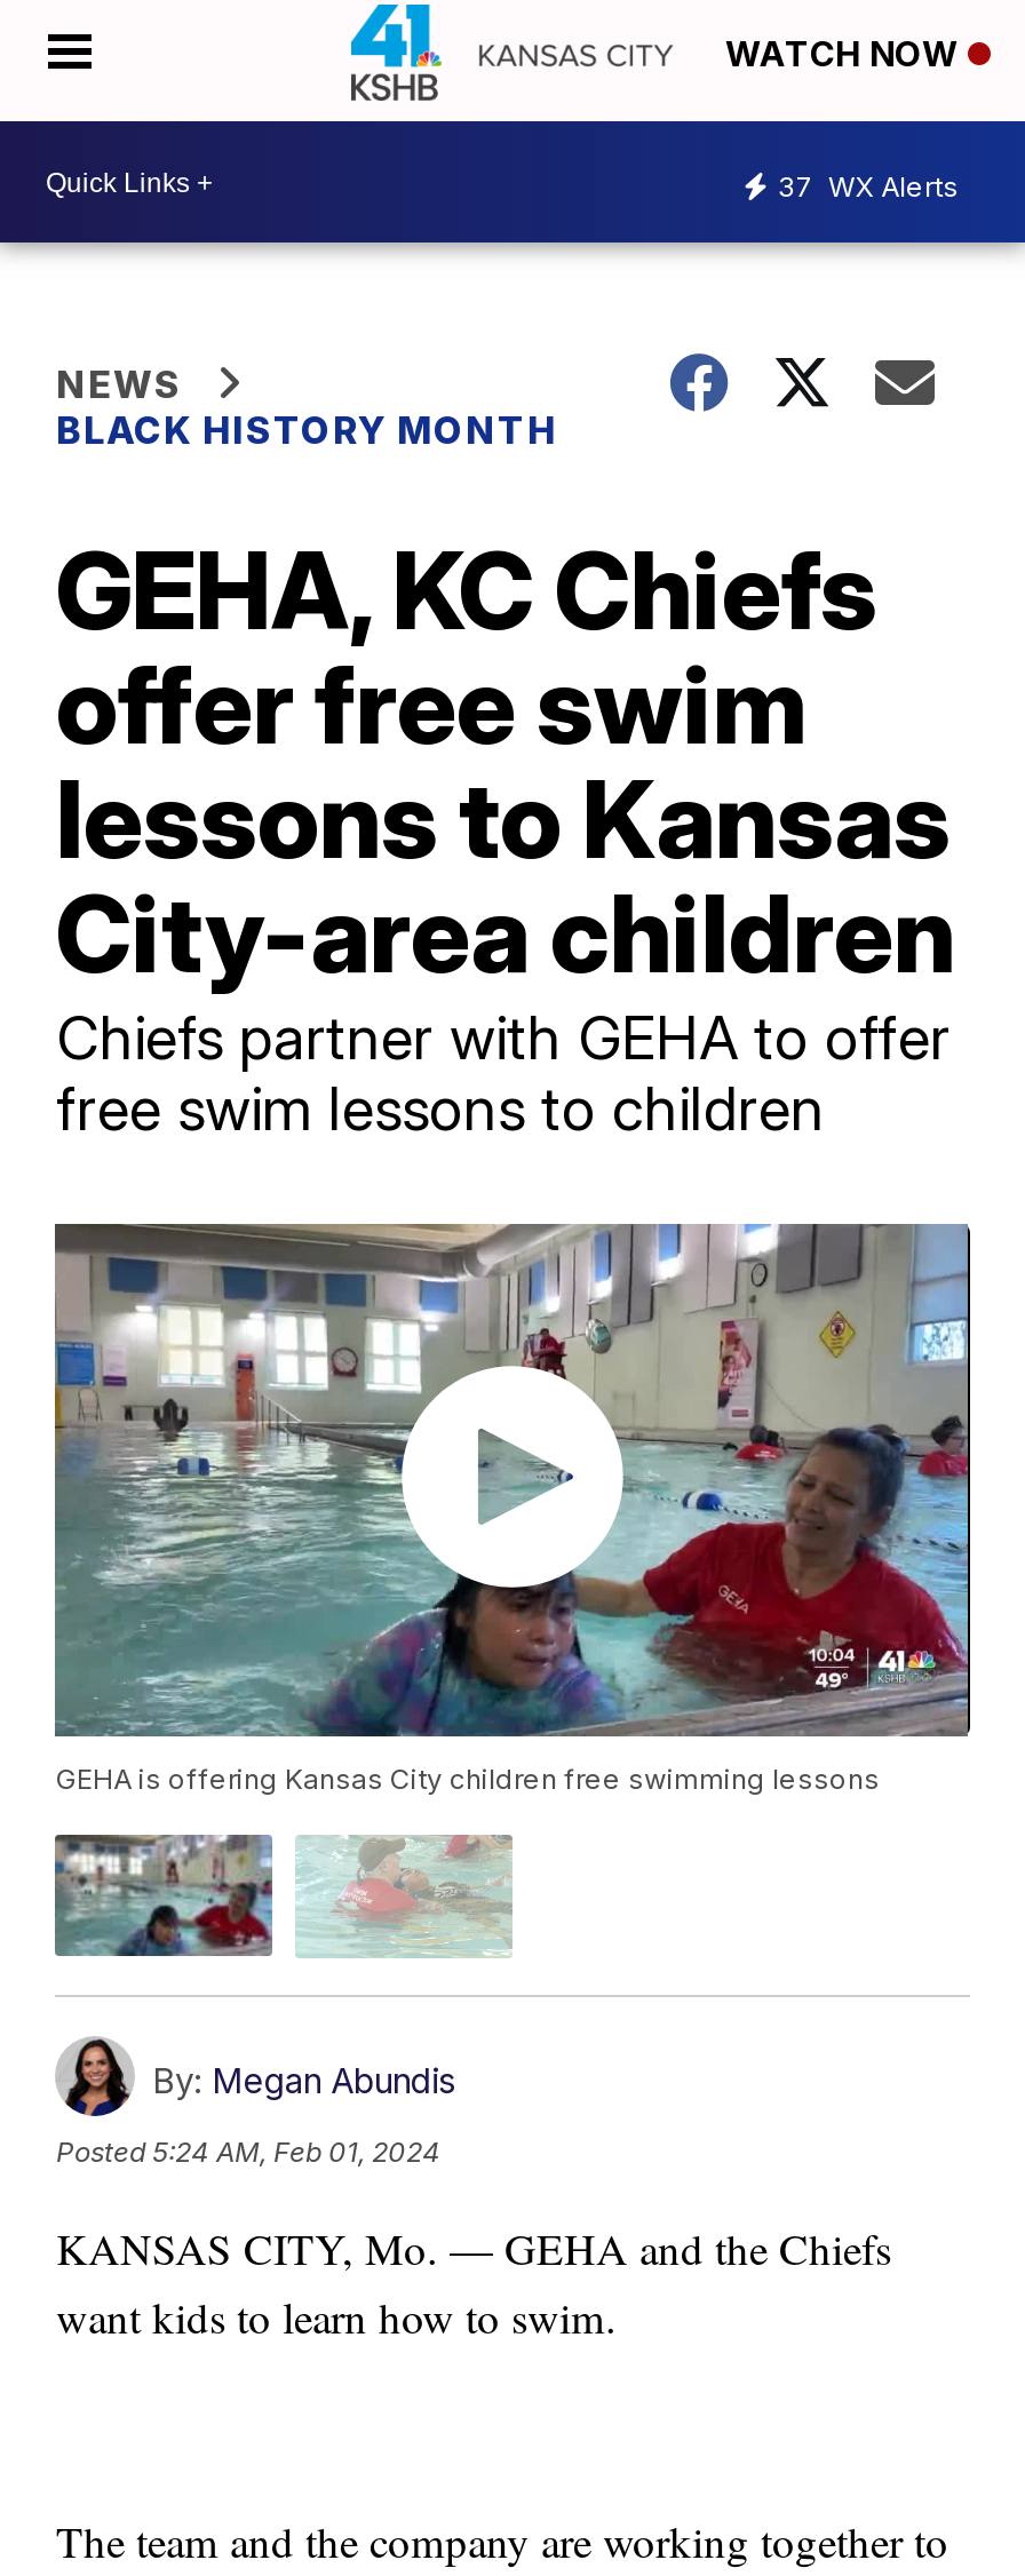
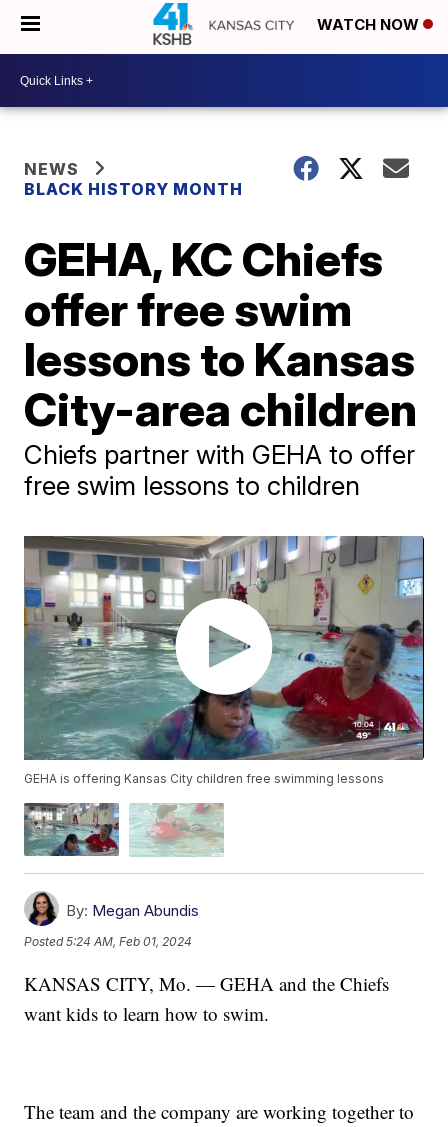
- 37 WX Alerts
